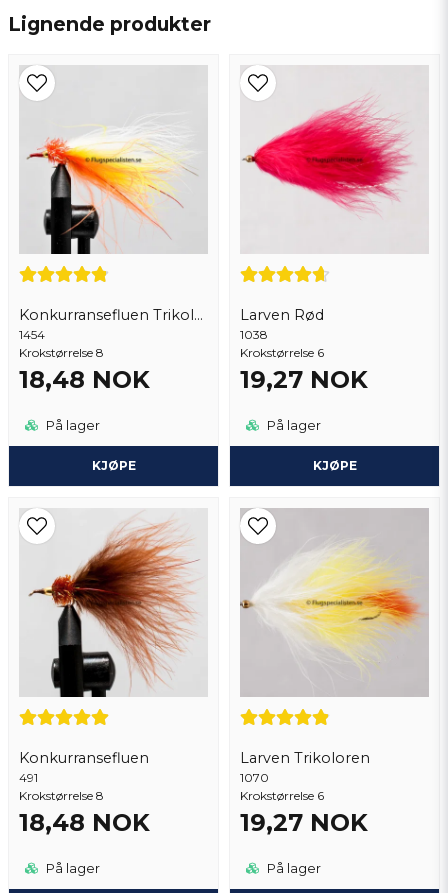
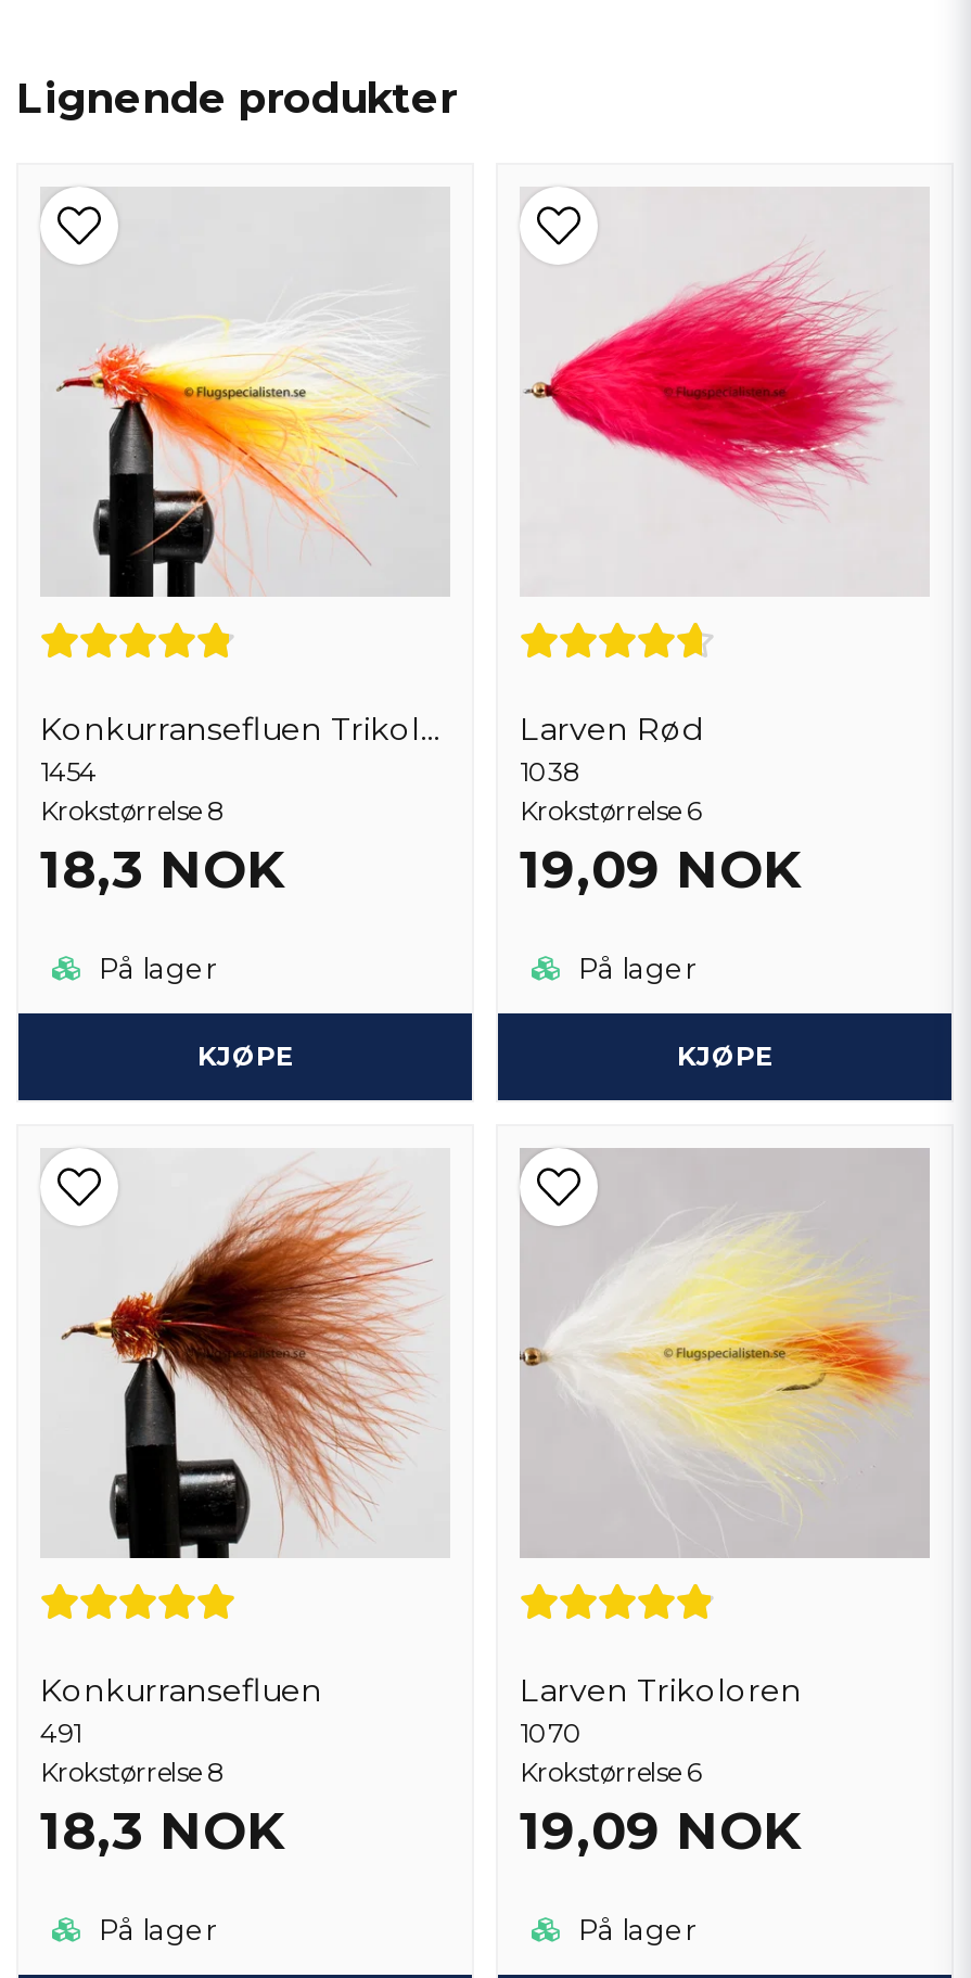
- 18,48 NOK
+ 18,3 NOK

- 19,27 NOK
+ 19,09 NOK

- 18,48 NOK
+ 18,3 NOK

- 19,27 NOK
+ 19,09 NOK
